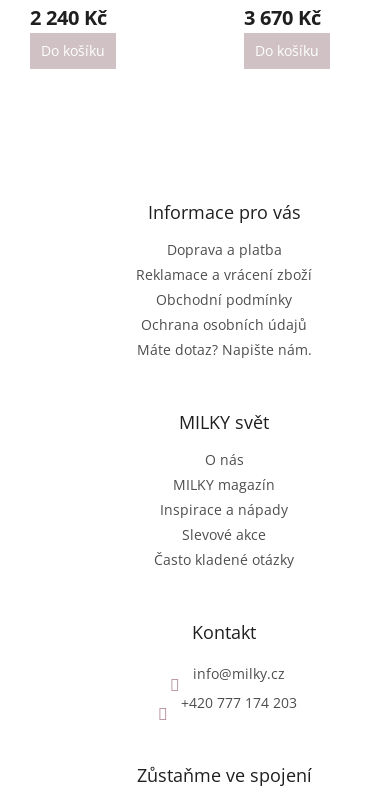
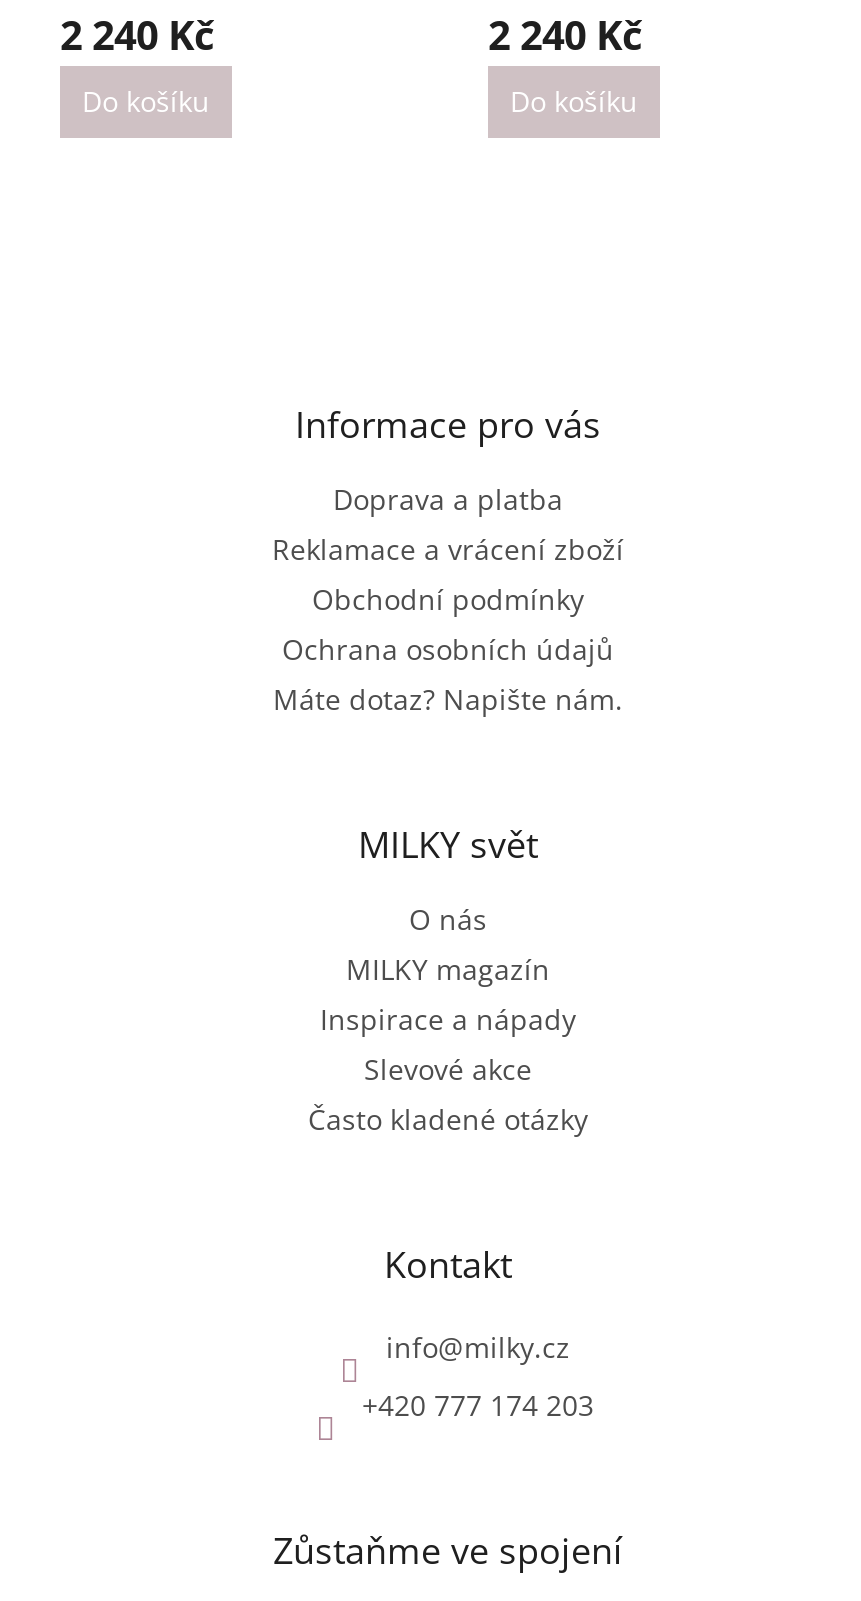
- 3 670 Kč
+ 2 240 Kč
